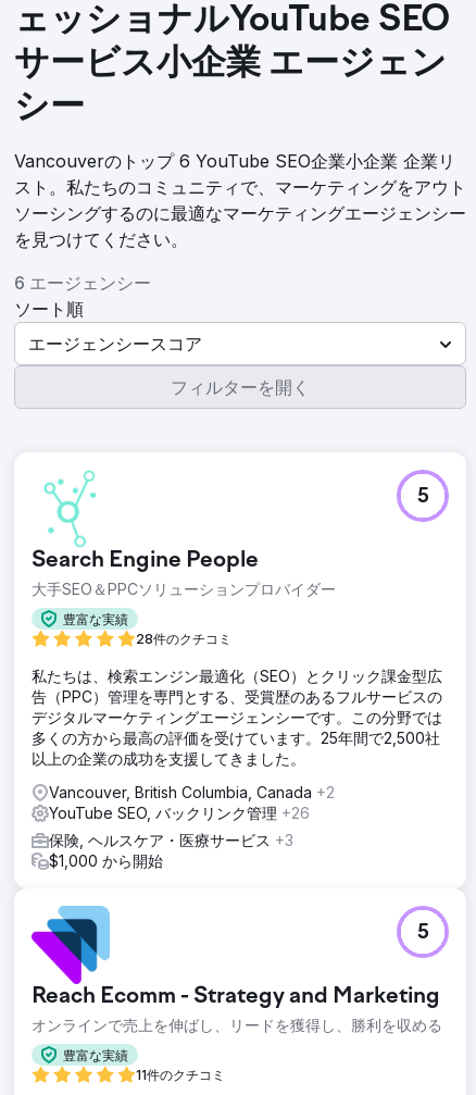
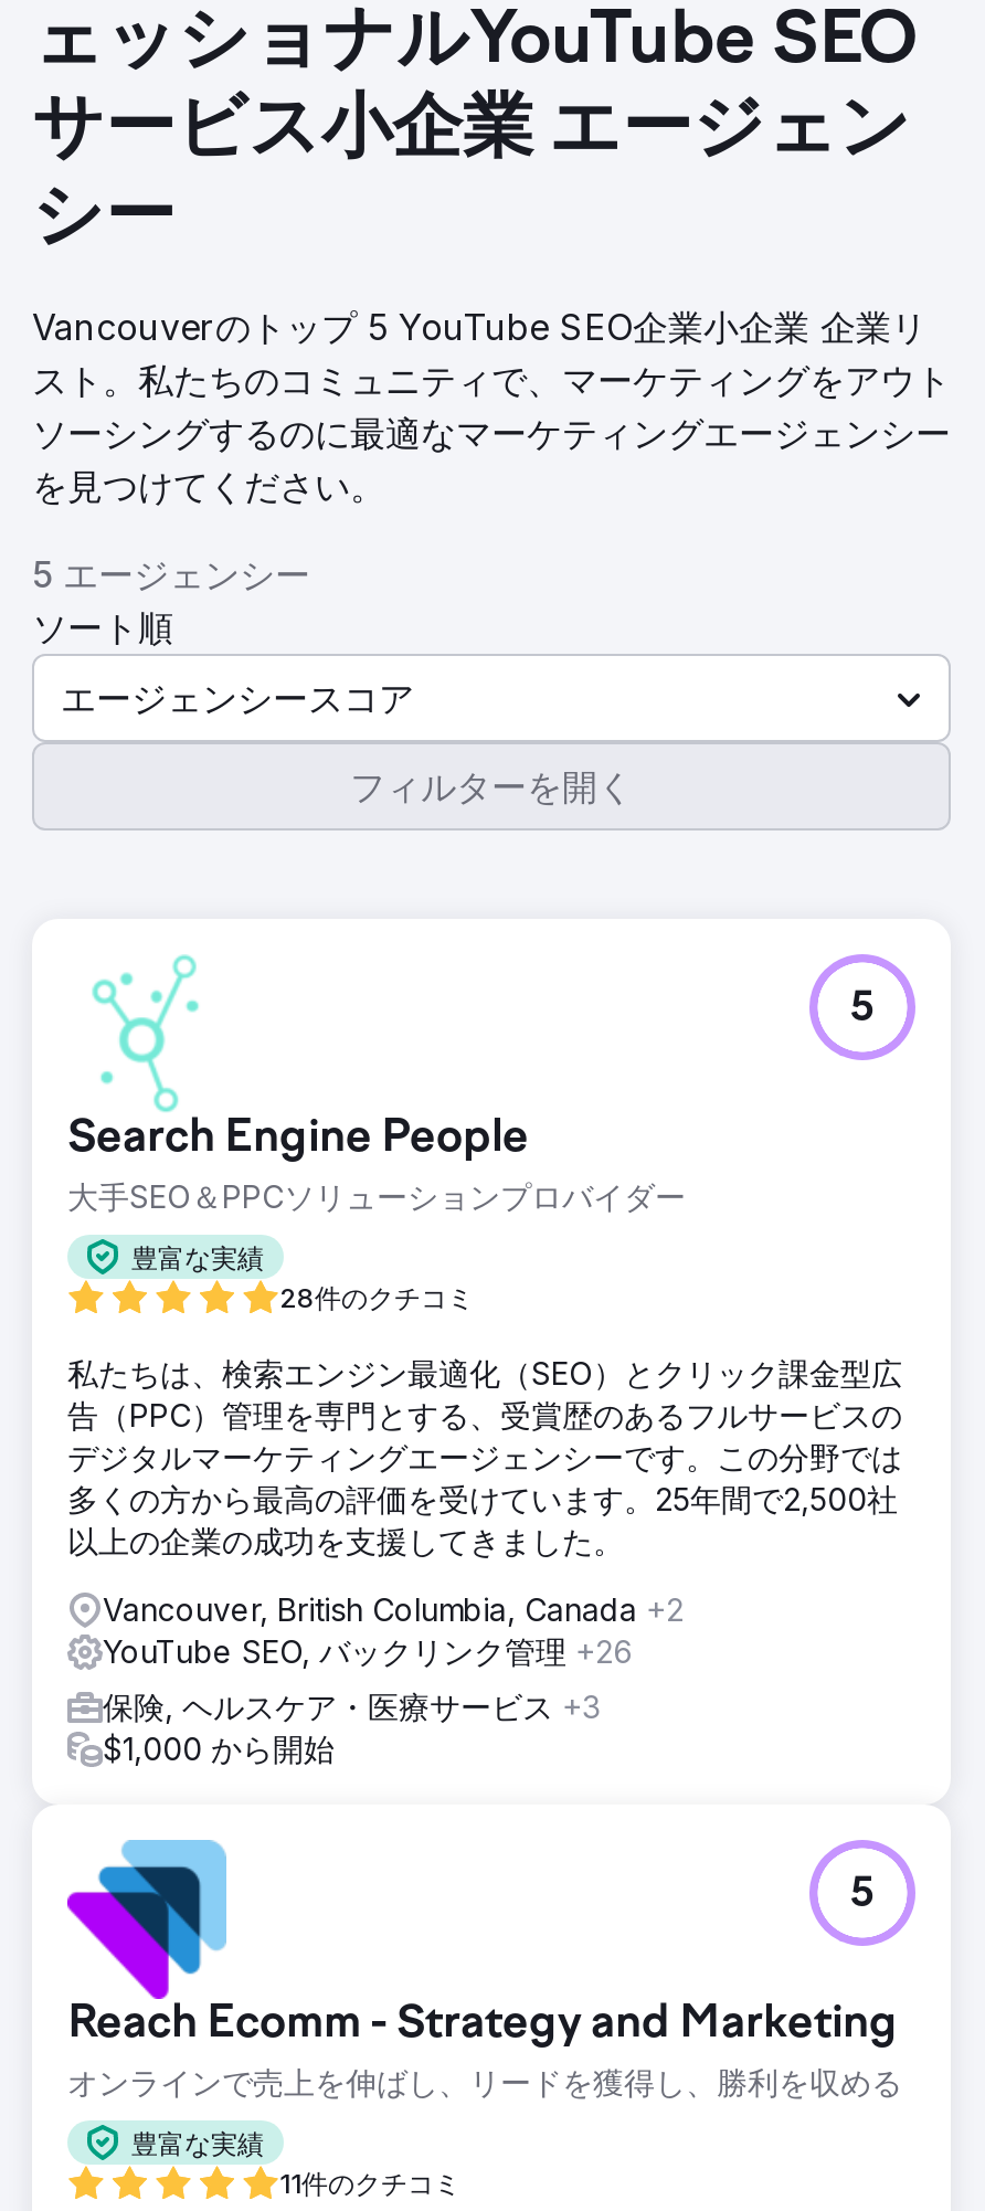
- Vancouverのトップ 6 YouTube SEO企業小企業 企業リ
+ Vancouverのトップ 5 YouTube SEO企業小企業 企業リ

- 6 エージェンシー
+ 5 エージェンシー
